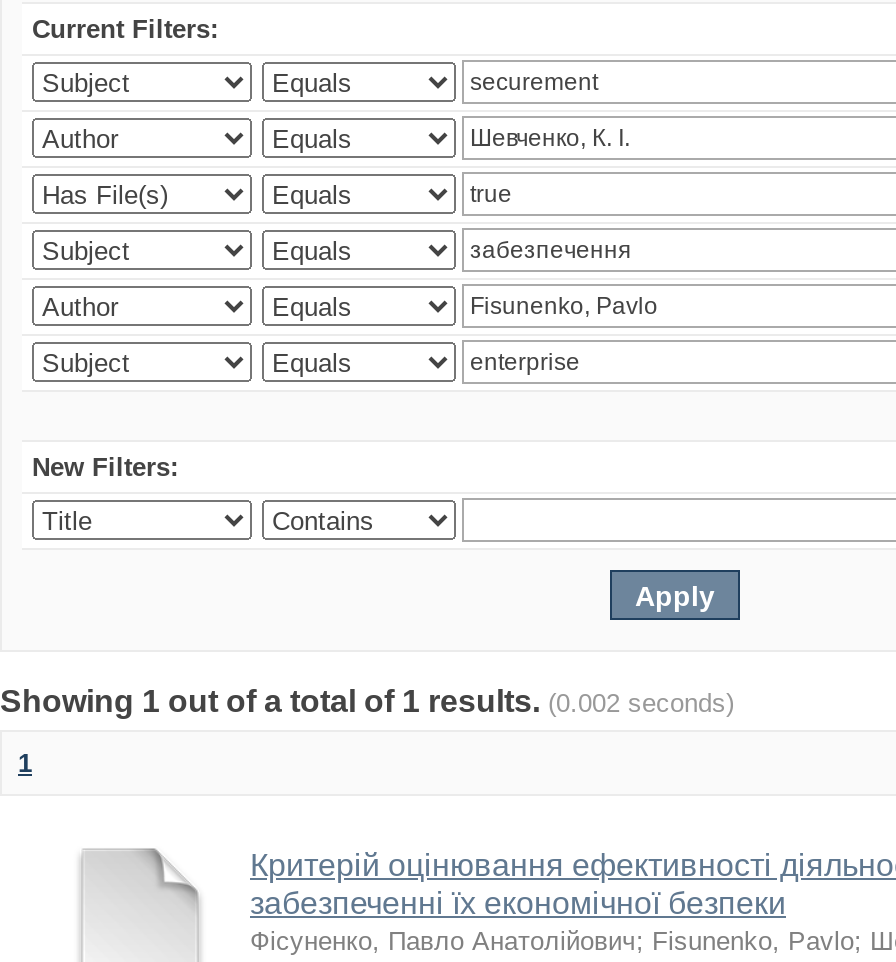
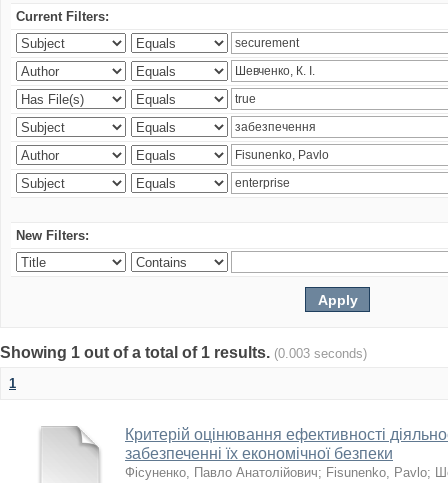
- Showing 1 out of a total of 1 results. (0.002 seconds)
+ Showing 1 out of a total of 1 results. (0.003 seconds)
